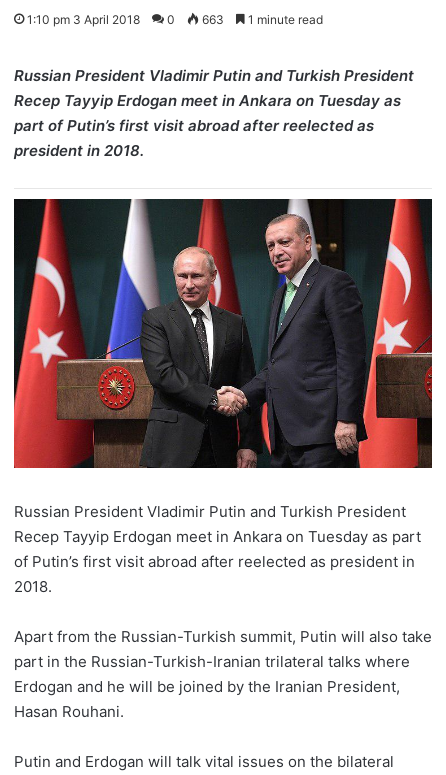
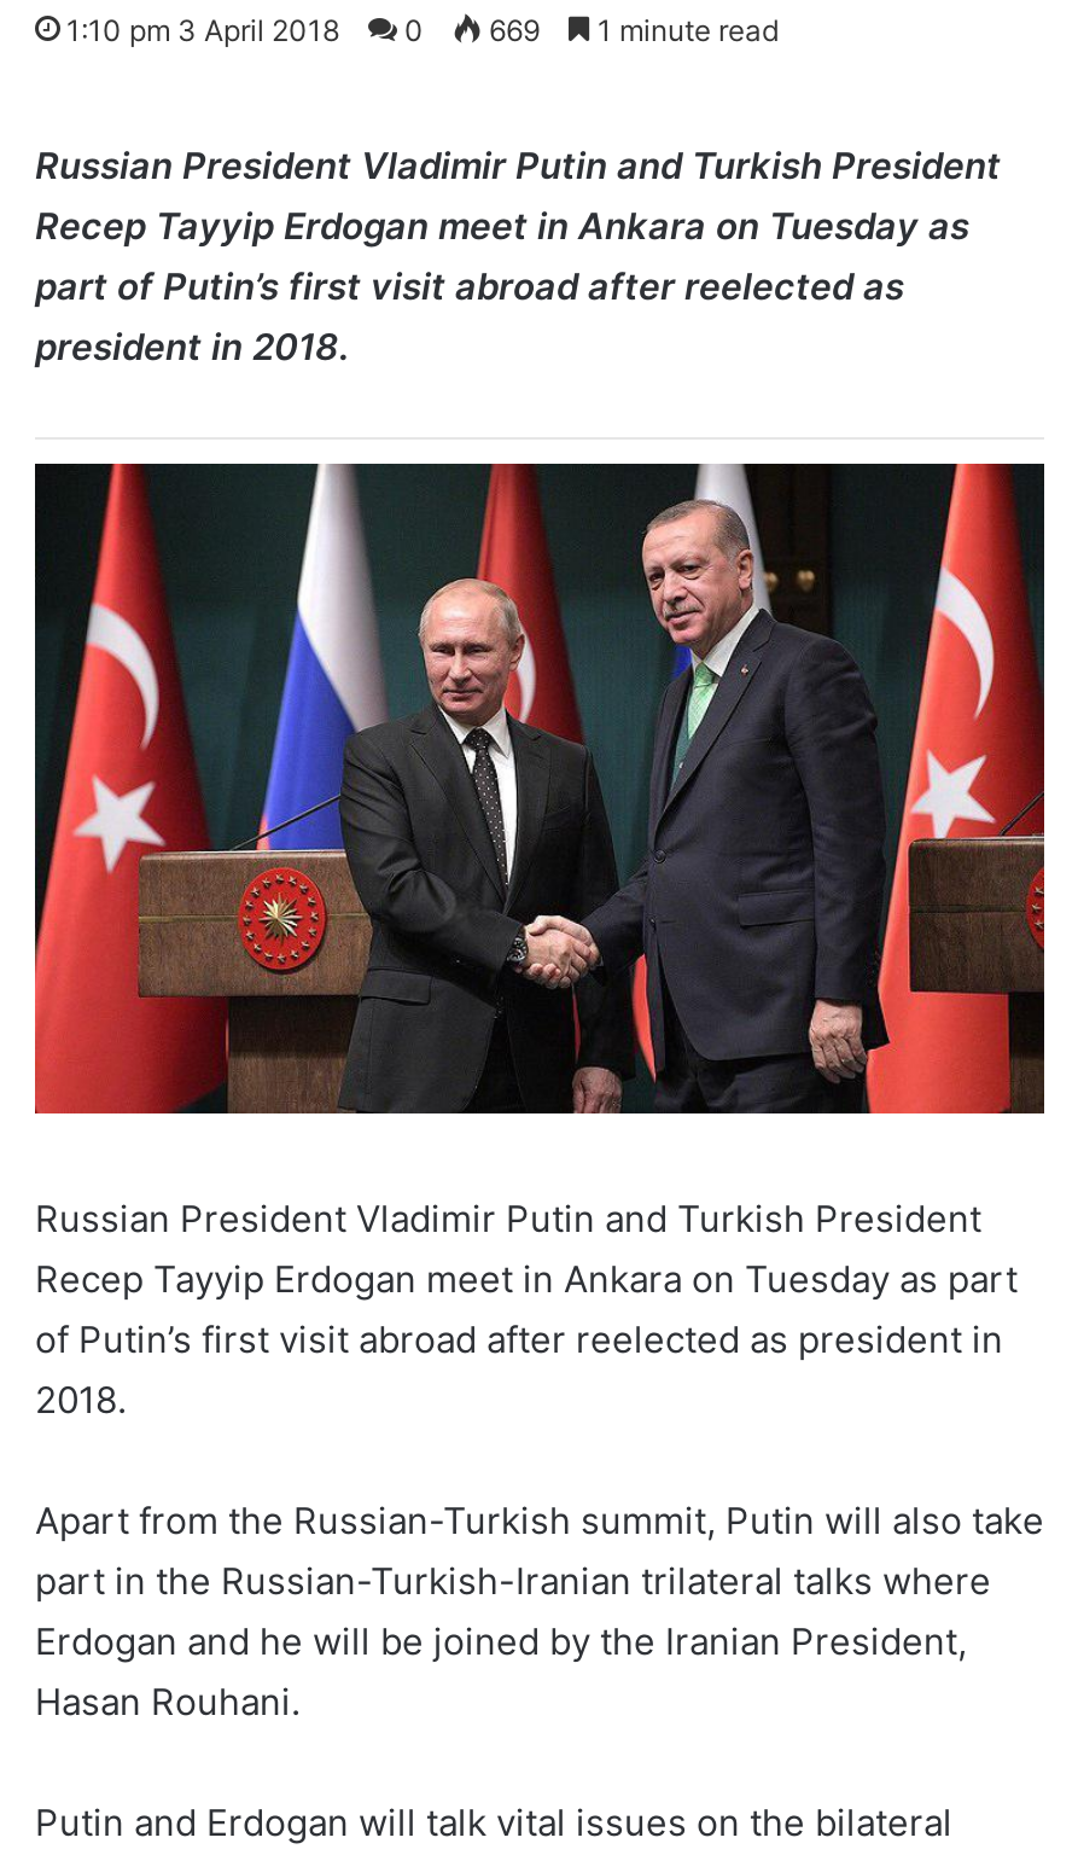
- 1:10 pm 3 April 2018 0 663 1 minute read
+ 1:10 pm 3 April 2018 0 669 1 minute read
